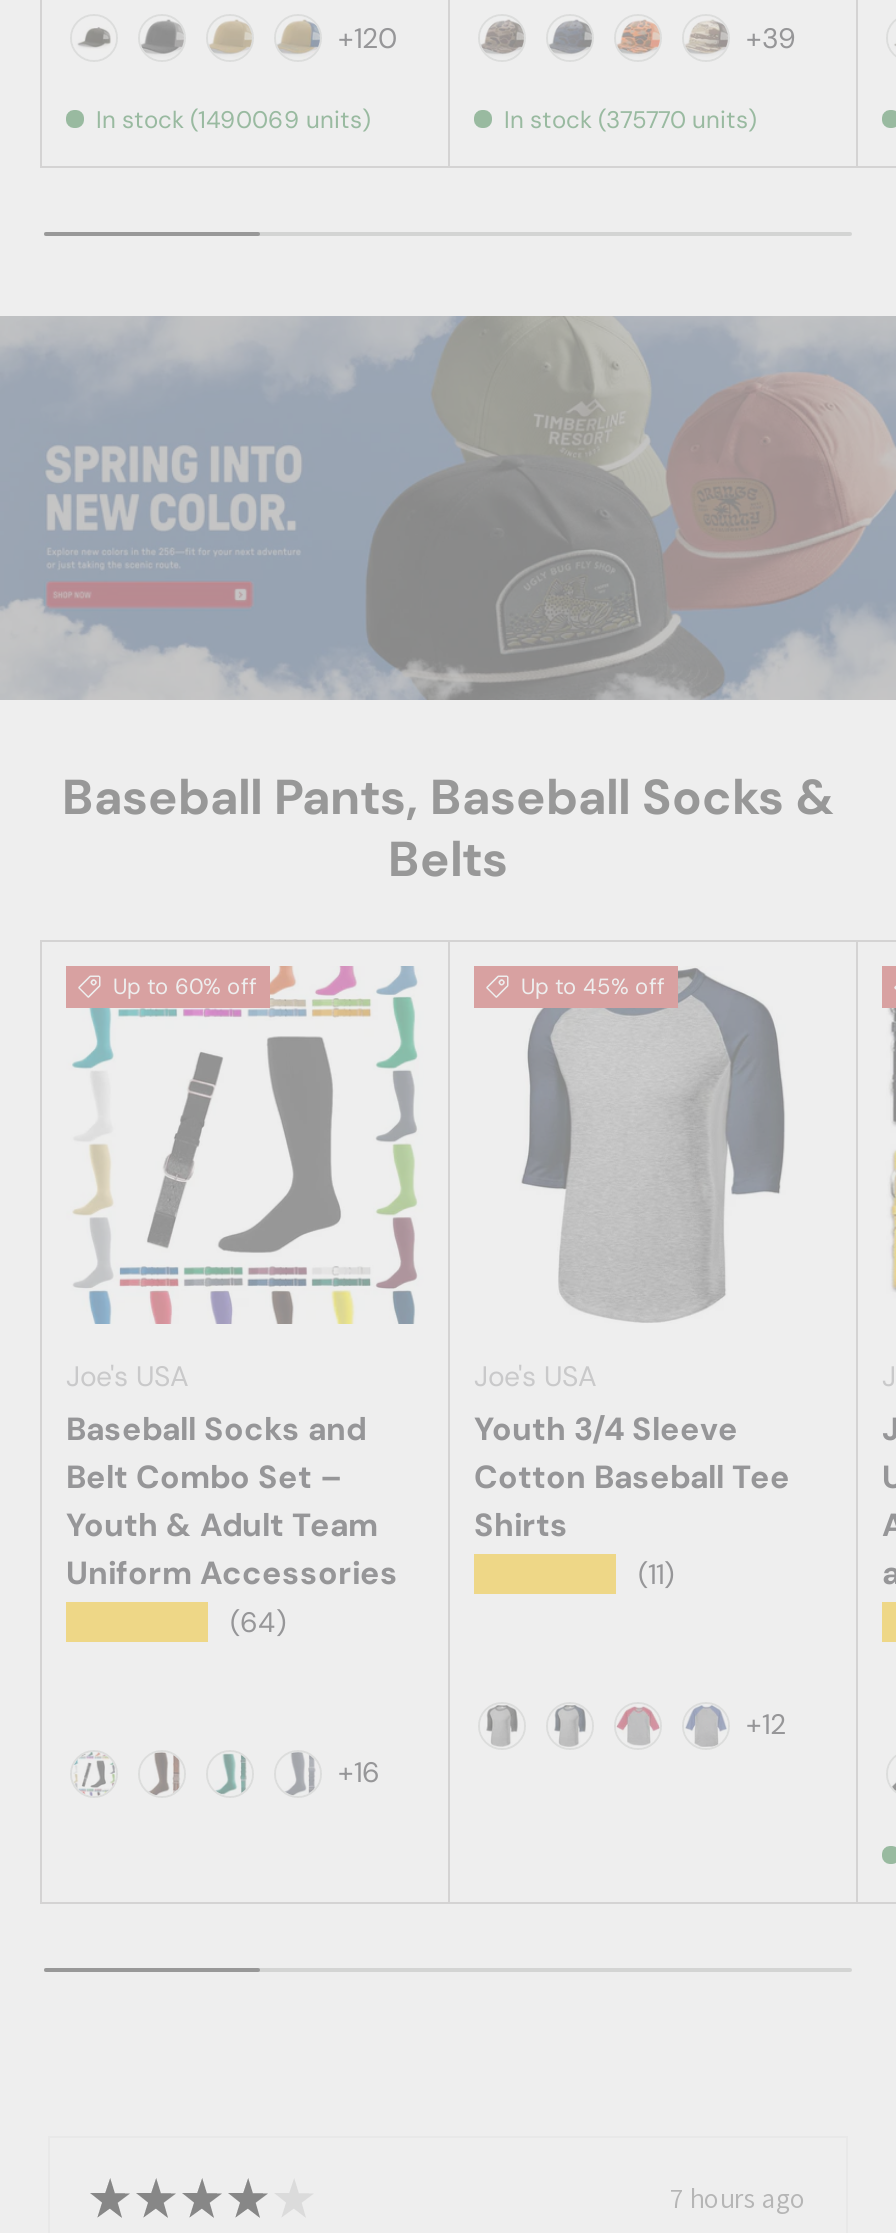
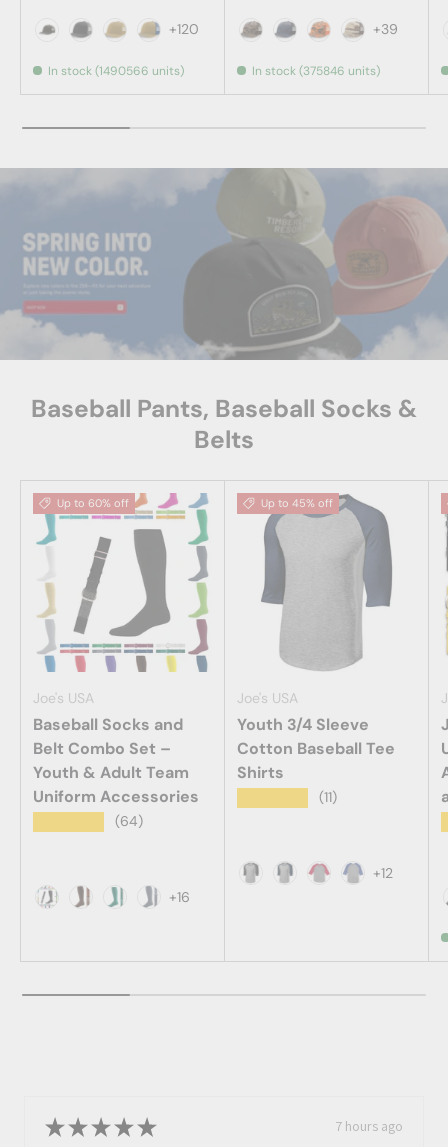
- In stock (1490069 units)
+ In stock (1490566 units)

- In stock (375770 units)
+ In stock (375846 units)
